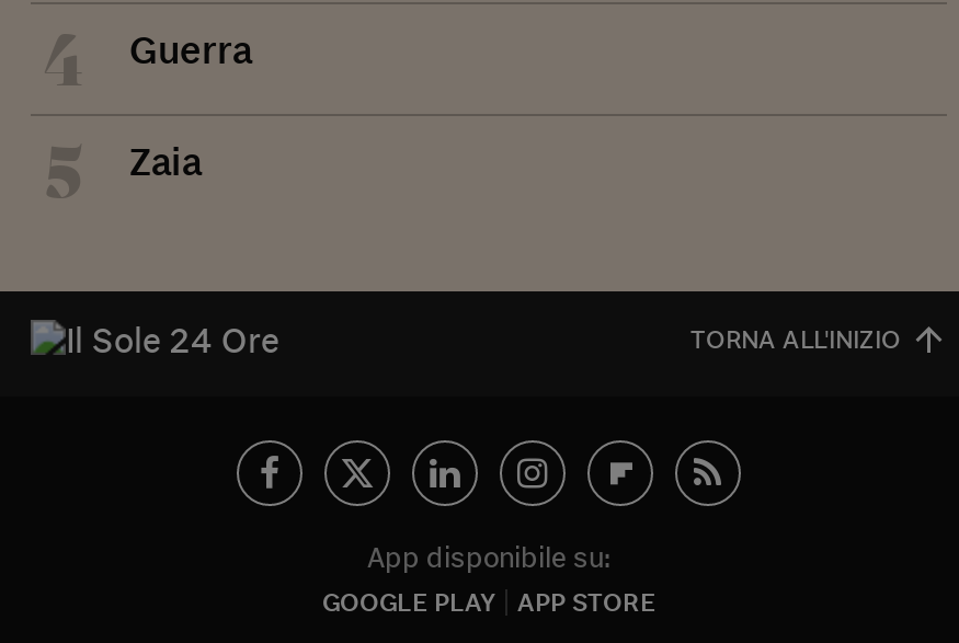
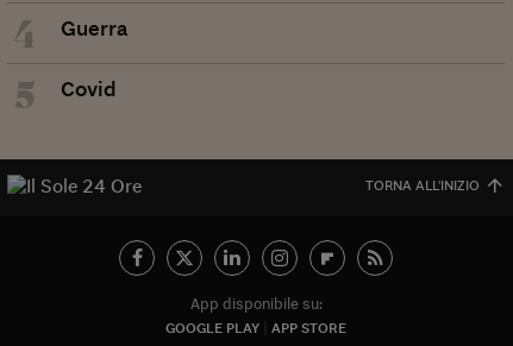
- Zaia
+ Covid
